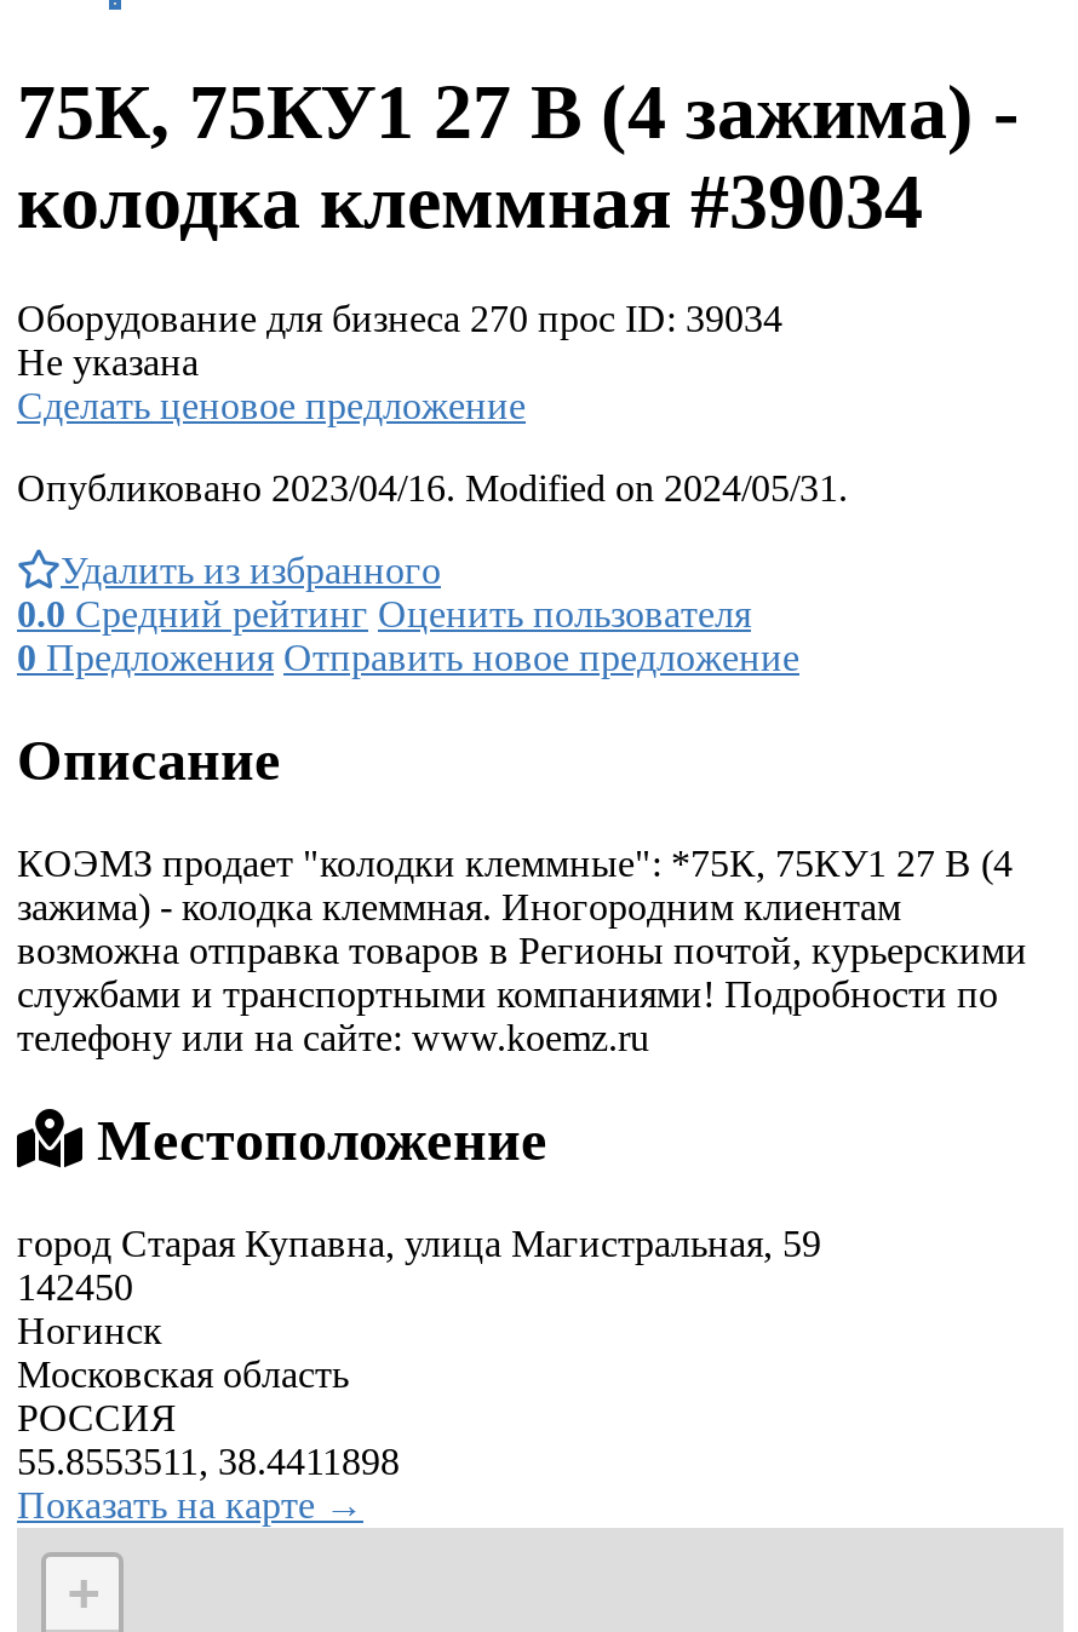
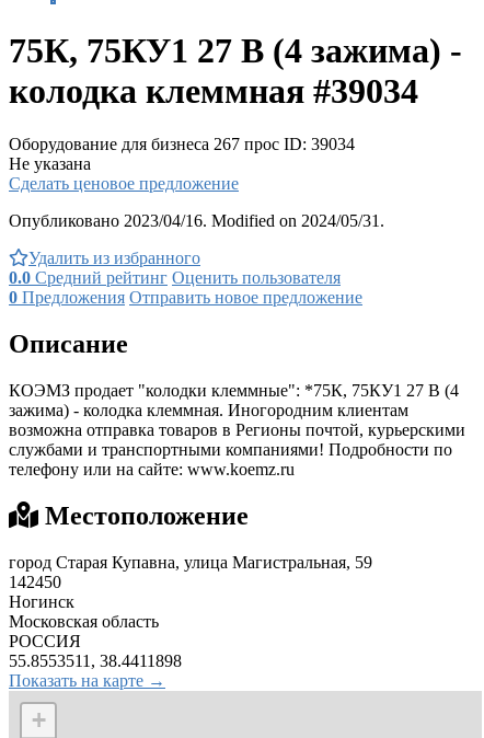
- Оборудование для бизнеса 270 прос ID: 39034
+ Оборудование для бизнеса 267 прос ID: 39034
